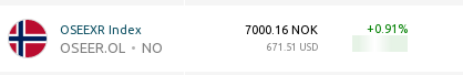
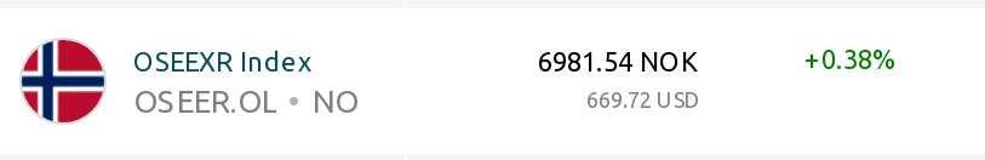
- 7000.16 NOK
+ 6981.54 NOK

- +0.91
+ +0.38

- 671.51 USD
+ 669.72 USD
